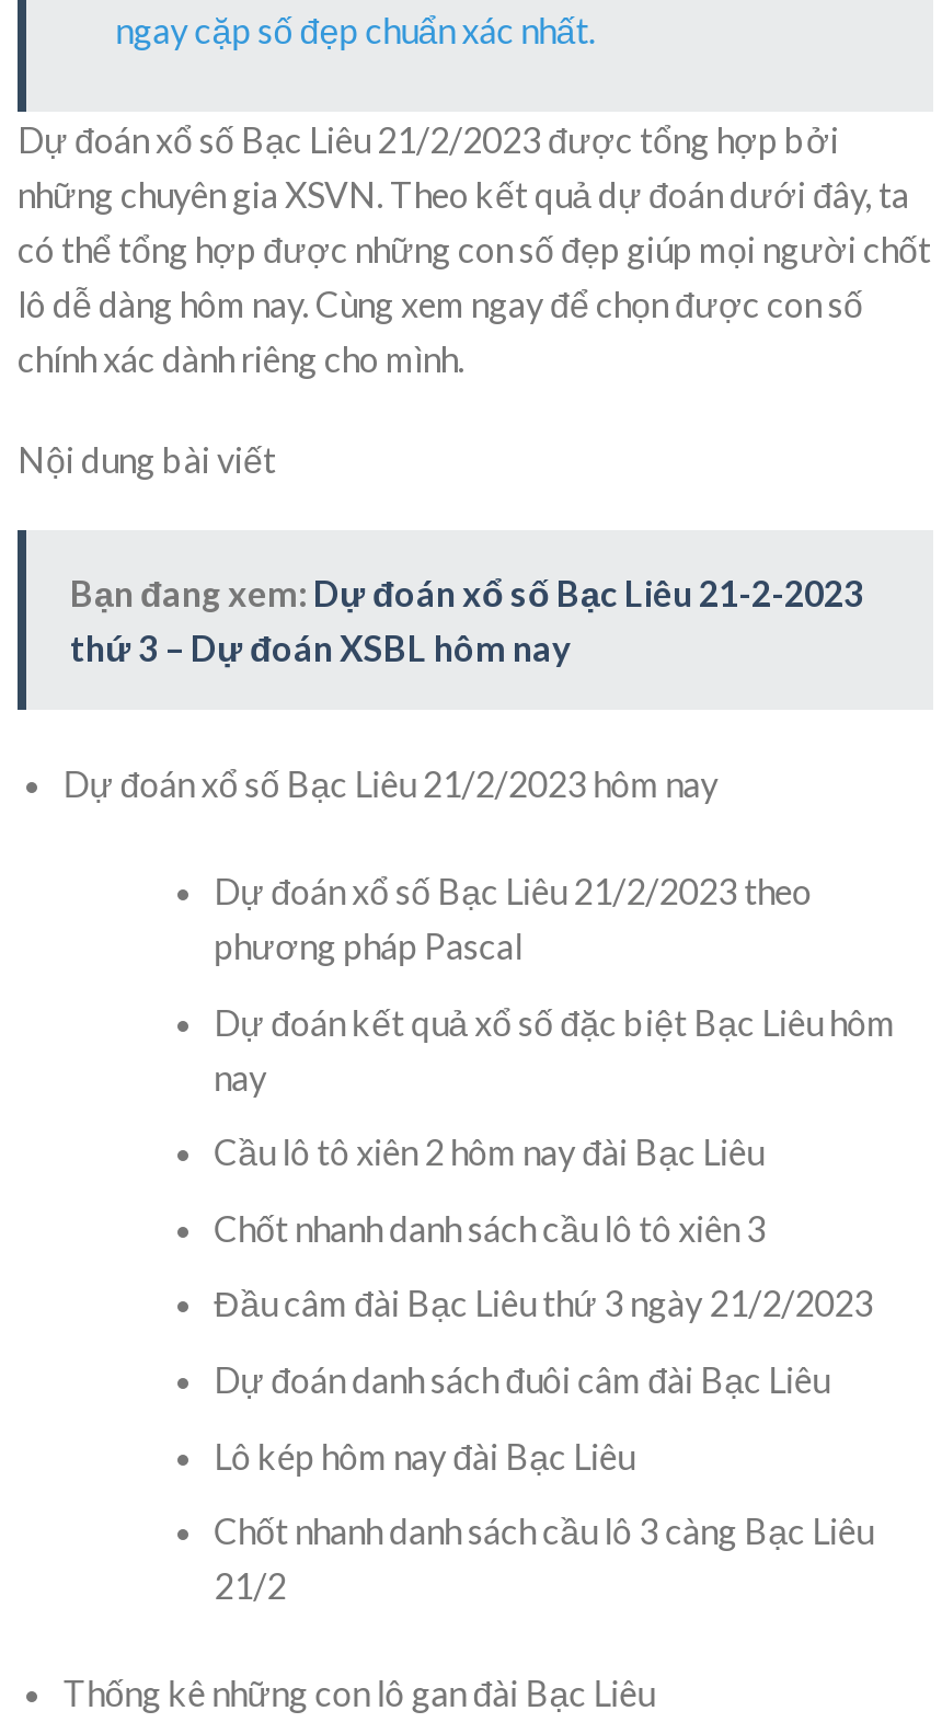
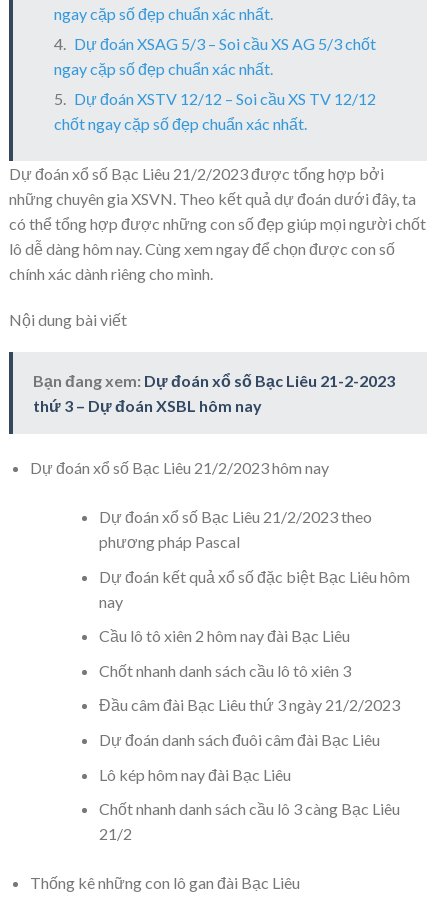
+ Dự đoán XSAG 5/3 – Soi cầu XS AG 5/3 chốt
+ ngay cặp số đẹp chuẩn xác nhất.
+ Dự đoán XSTV 12/12 – Soi cầu XS TV 12/12
+ chốt ngay cặp số đẹp chuẩn xác nhất.
